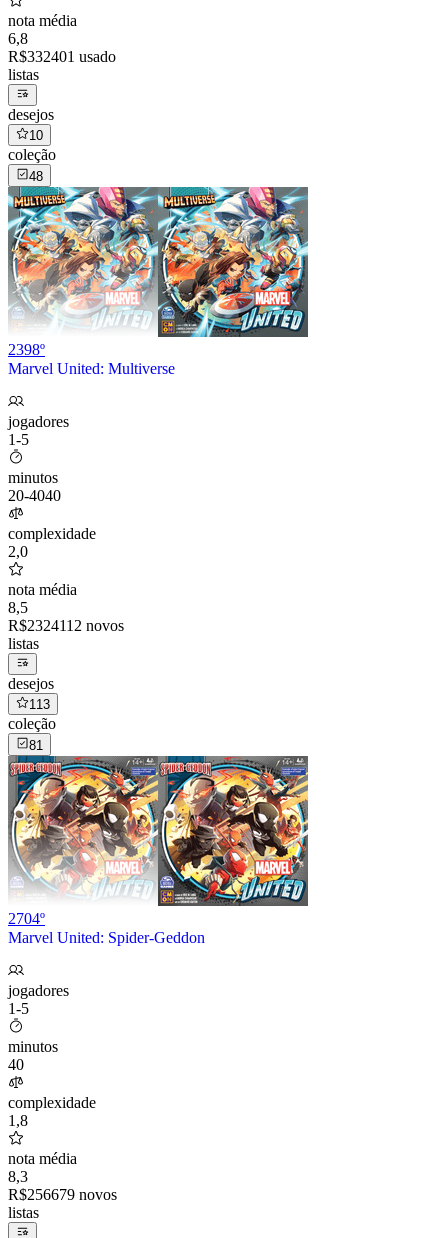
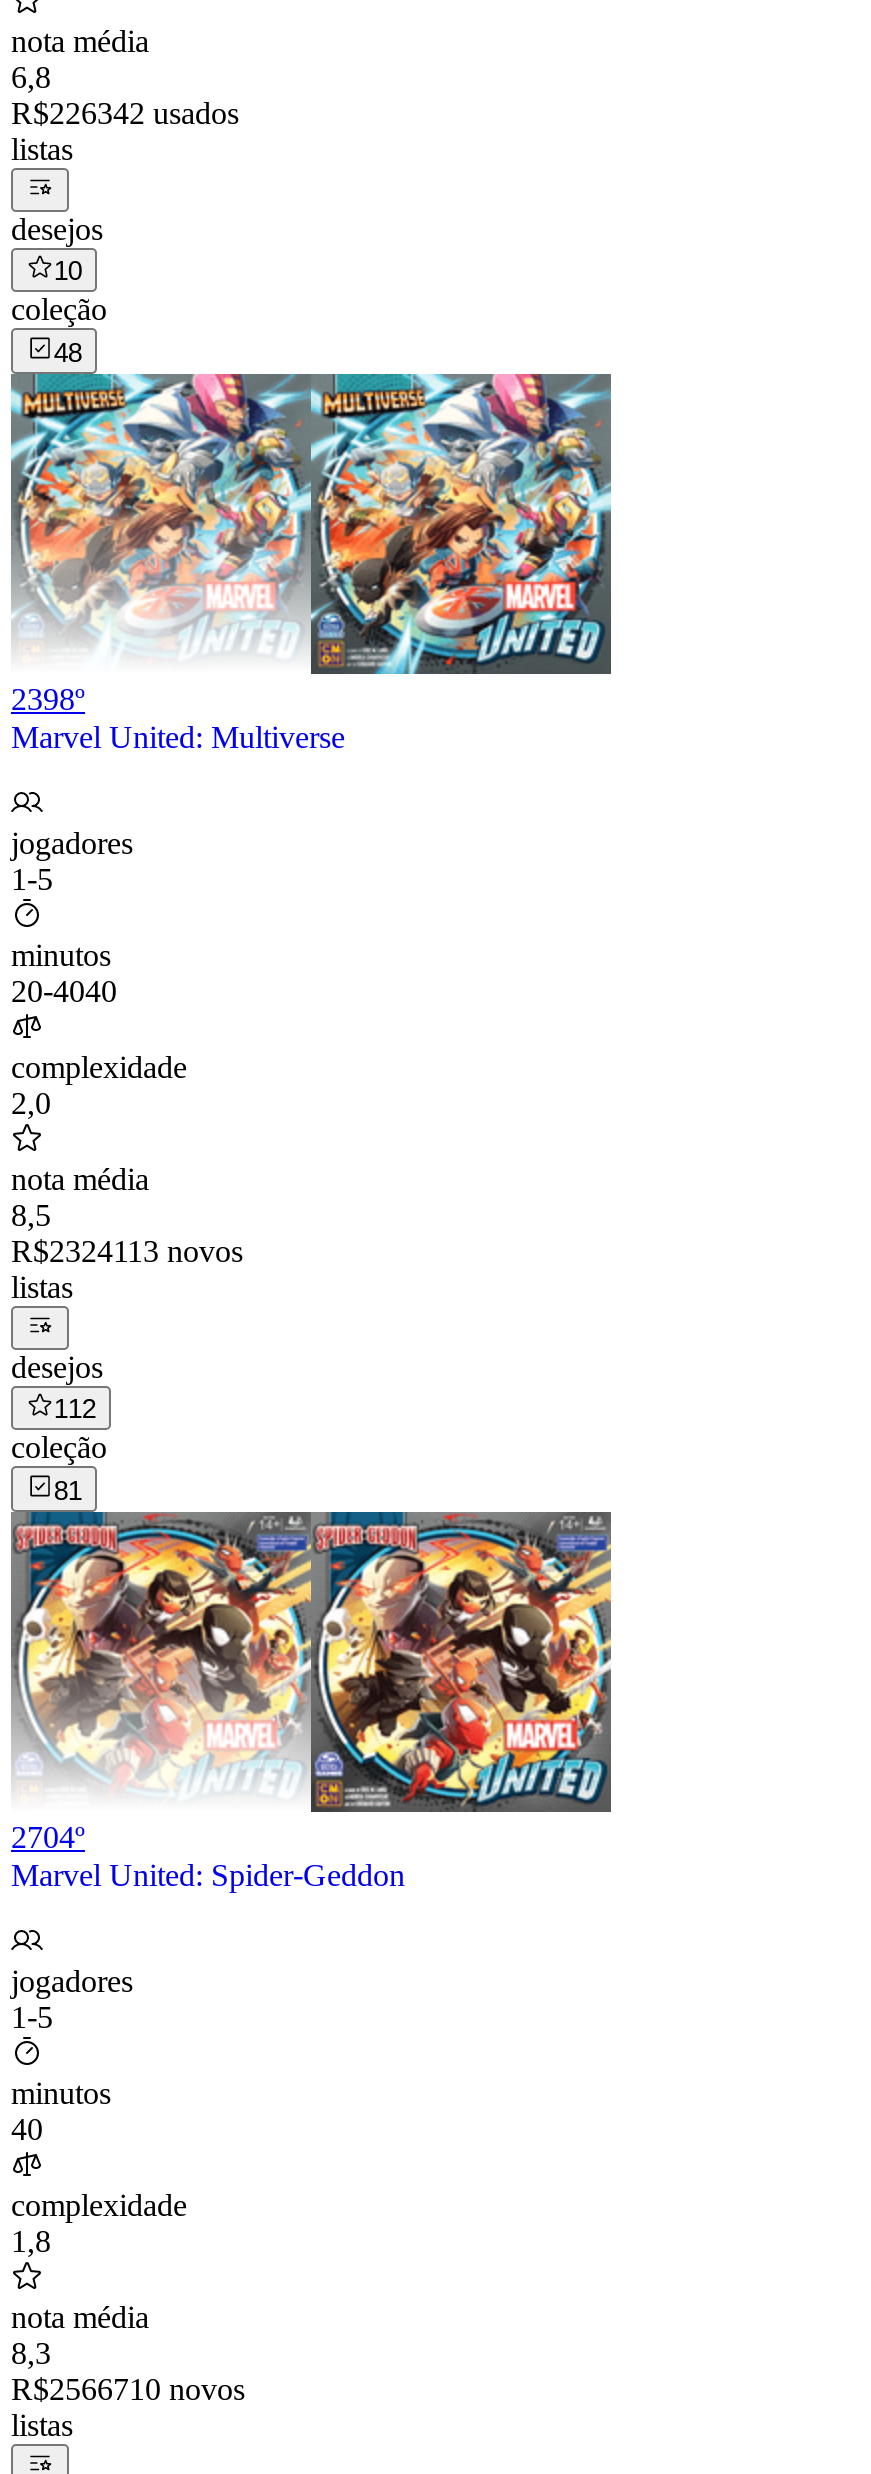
- R$332401 usado
+ R$226342 usados

- R$23241 12 novos
+ R$23241 13 novos

- 113
+ 112

- R$256679 novos
+ R$2566710 novos
